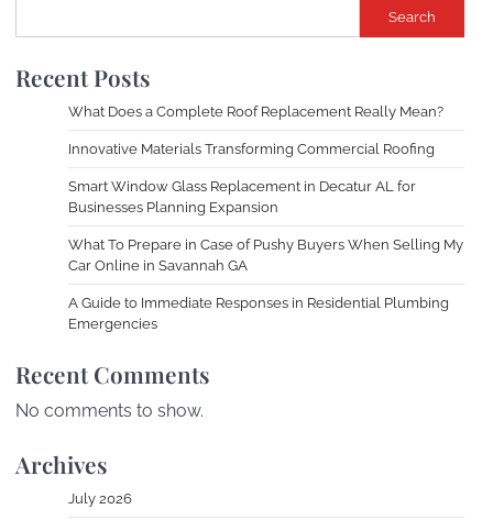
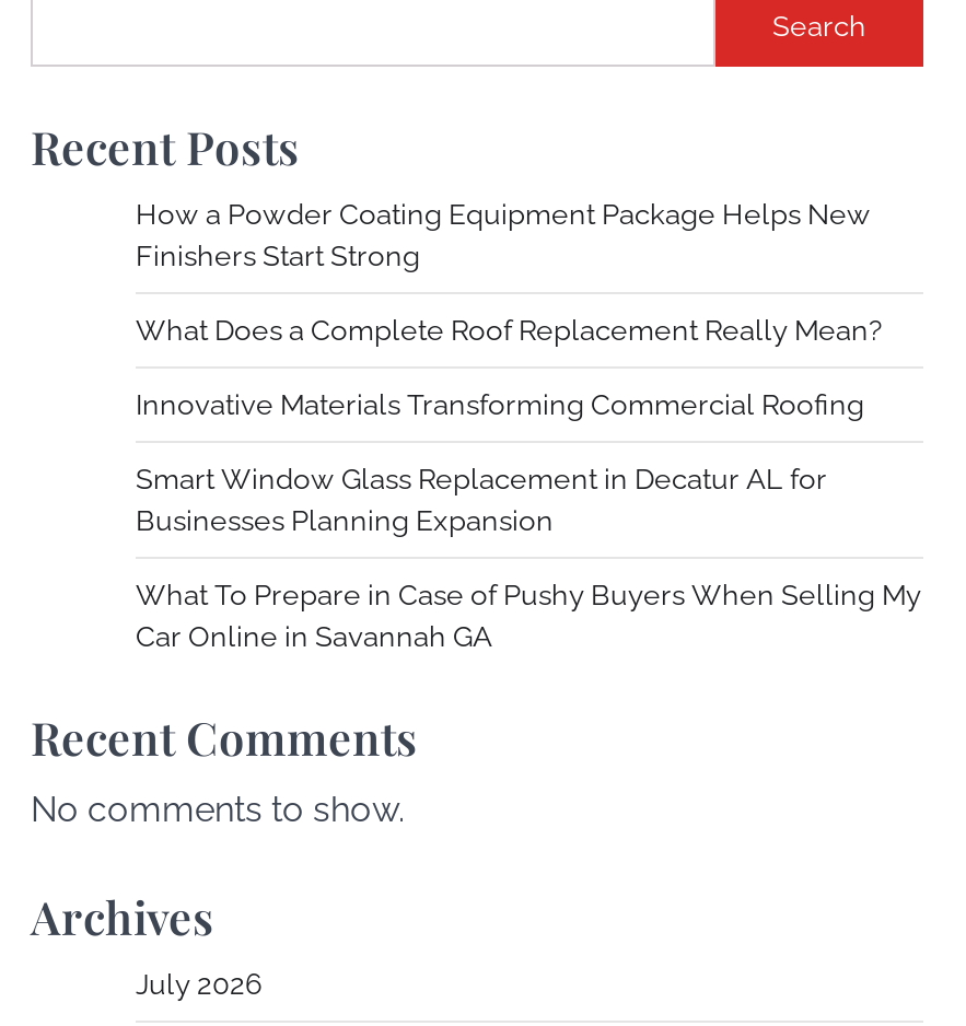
+ How a Powder Coating Equipment Package Helps New
+ Finishers Start Strong

moved down: What Does a Complete Roof Replacement Really Mean? | Innovative Materials Transforming Commercial Roofing | Smart Window Glass Replacement in Decatur AL for | Businesses Planning Expansion | What To Prepare in Case of Pushy Buyers When Selling My | Car Online in Savannah GA

- A Guide to Immediate Responses in Residential Plumbing
- Emergencies
